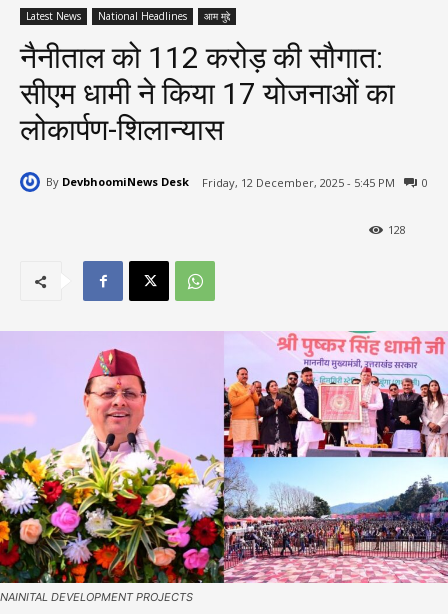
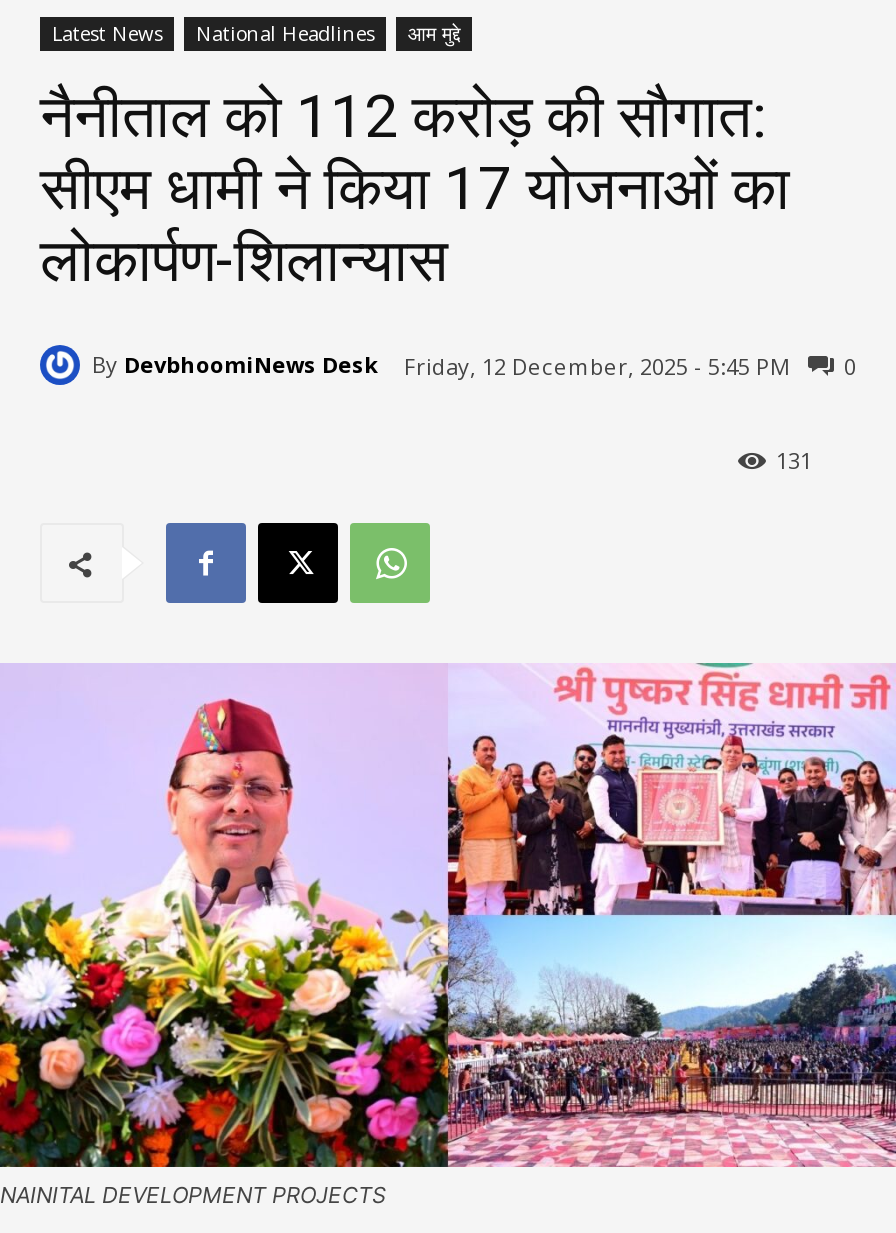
- 128
+ 131
